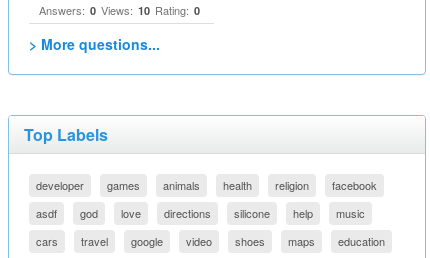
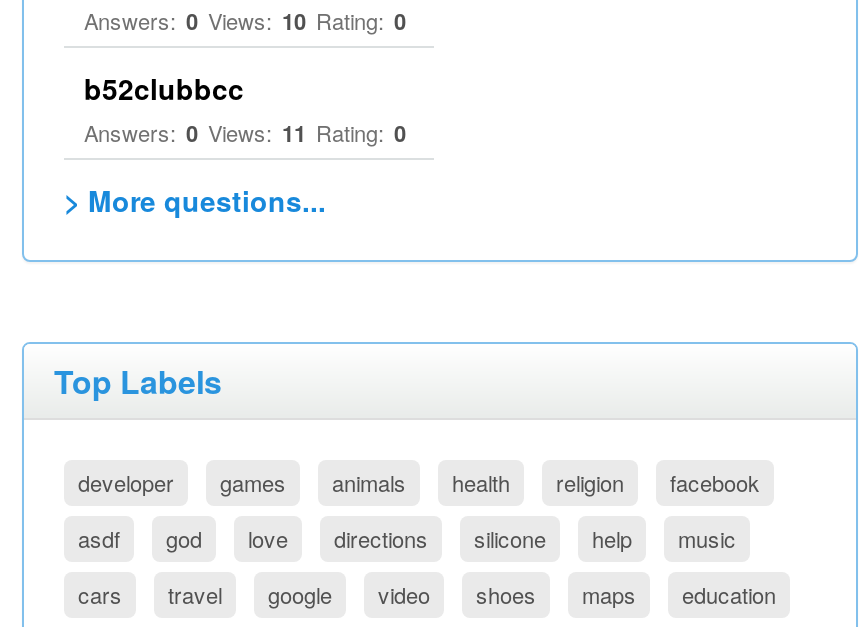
+ b52clubbcc
+ Answers: 0 Views: 11 Rating: 0
